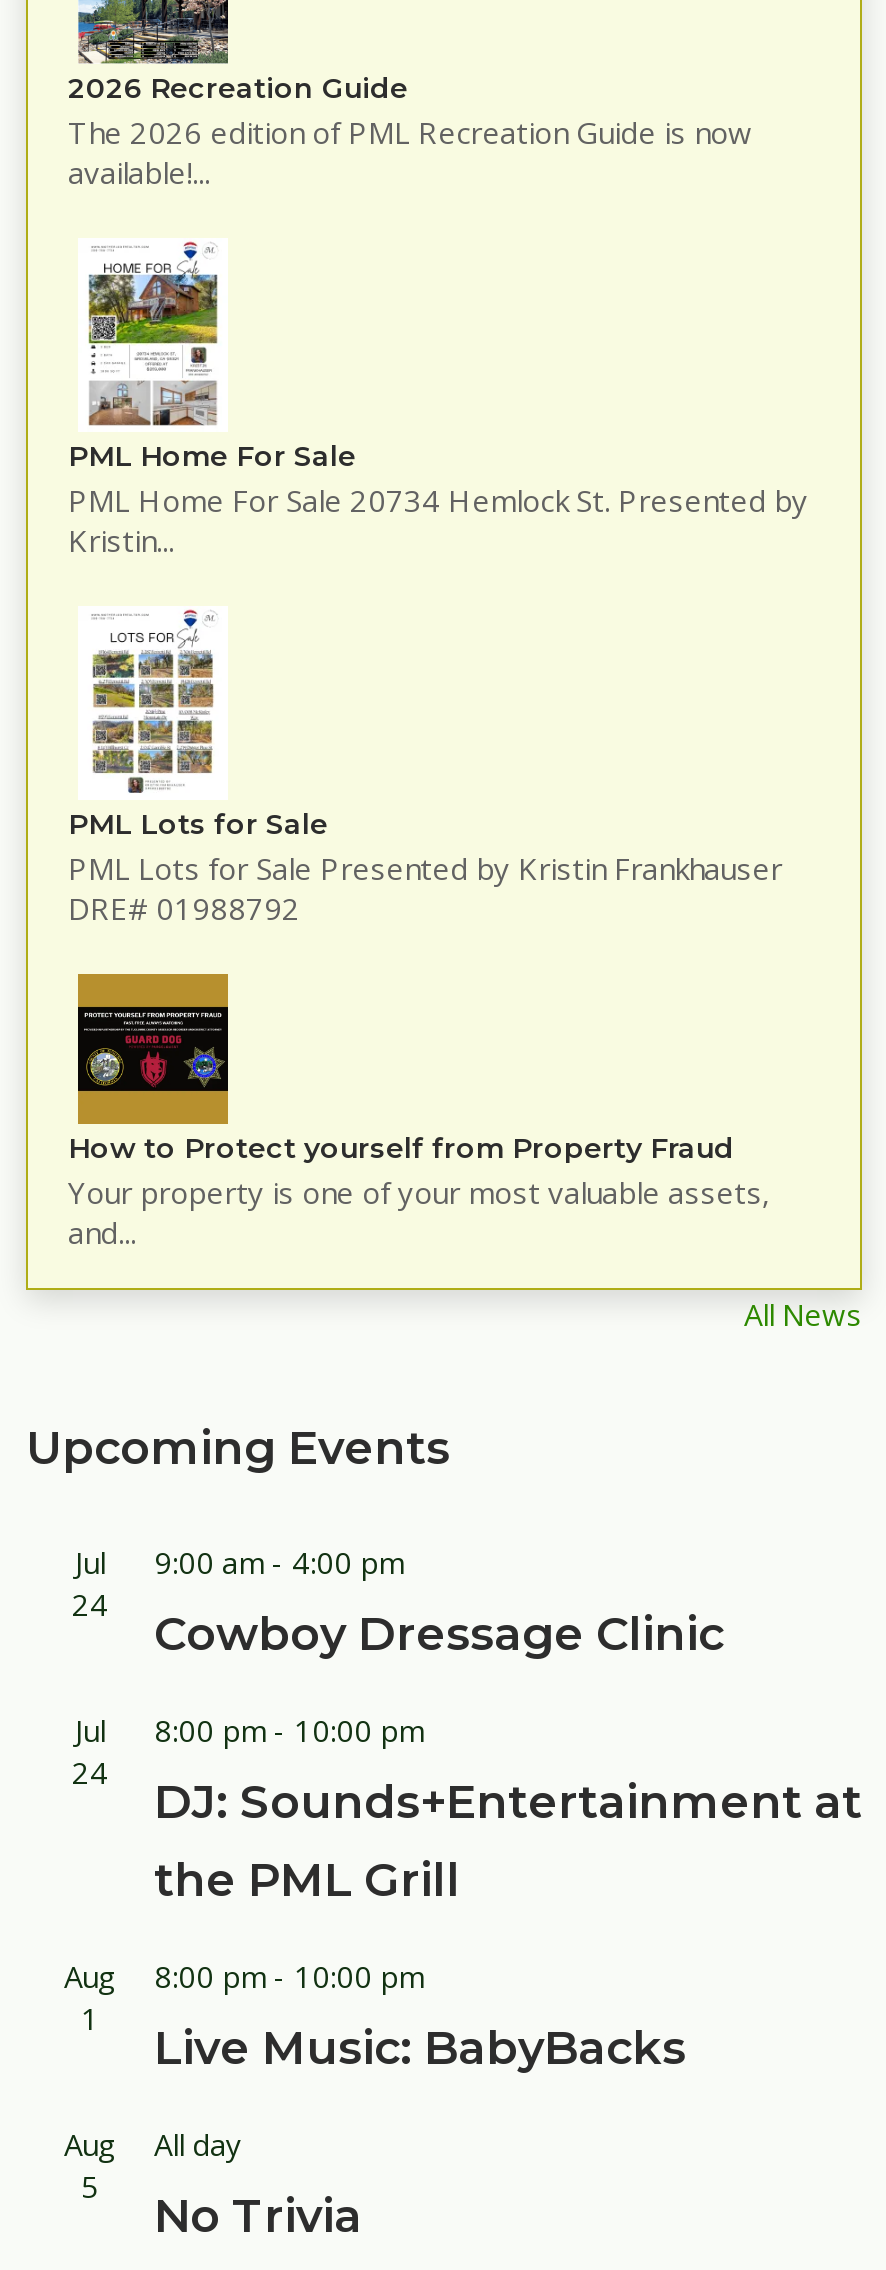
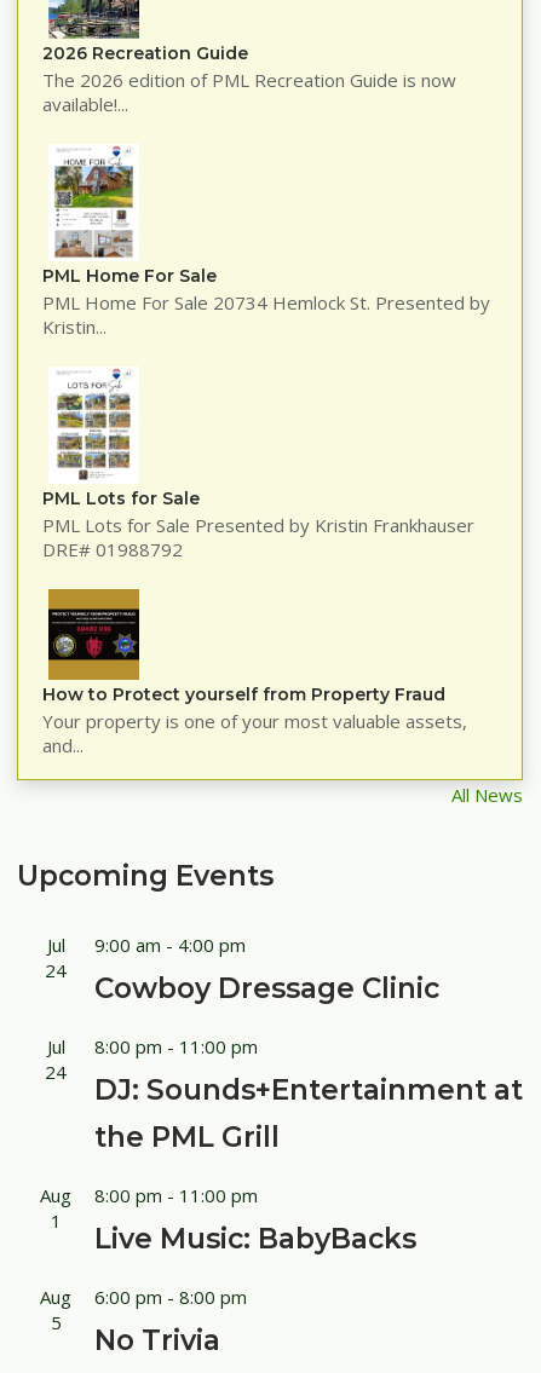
- Jul 8:00 pm - 10:00 pm
+ Jul 8:00 pm - 11:00 pm

- Aug 8:00 pm - 10:00 pm
+ Aug 8:00 pm - 11:00 pm

- All day
+ 6:00 pm - 8:00 pm
